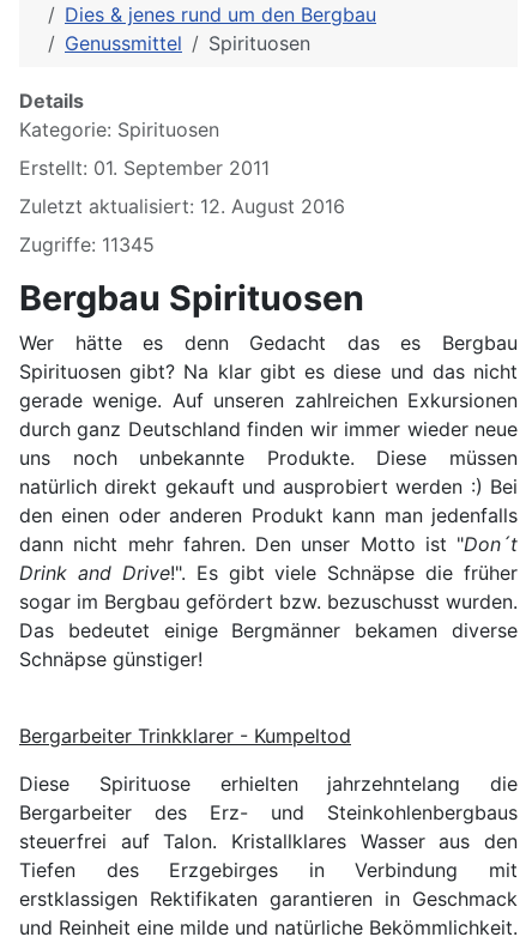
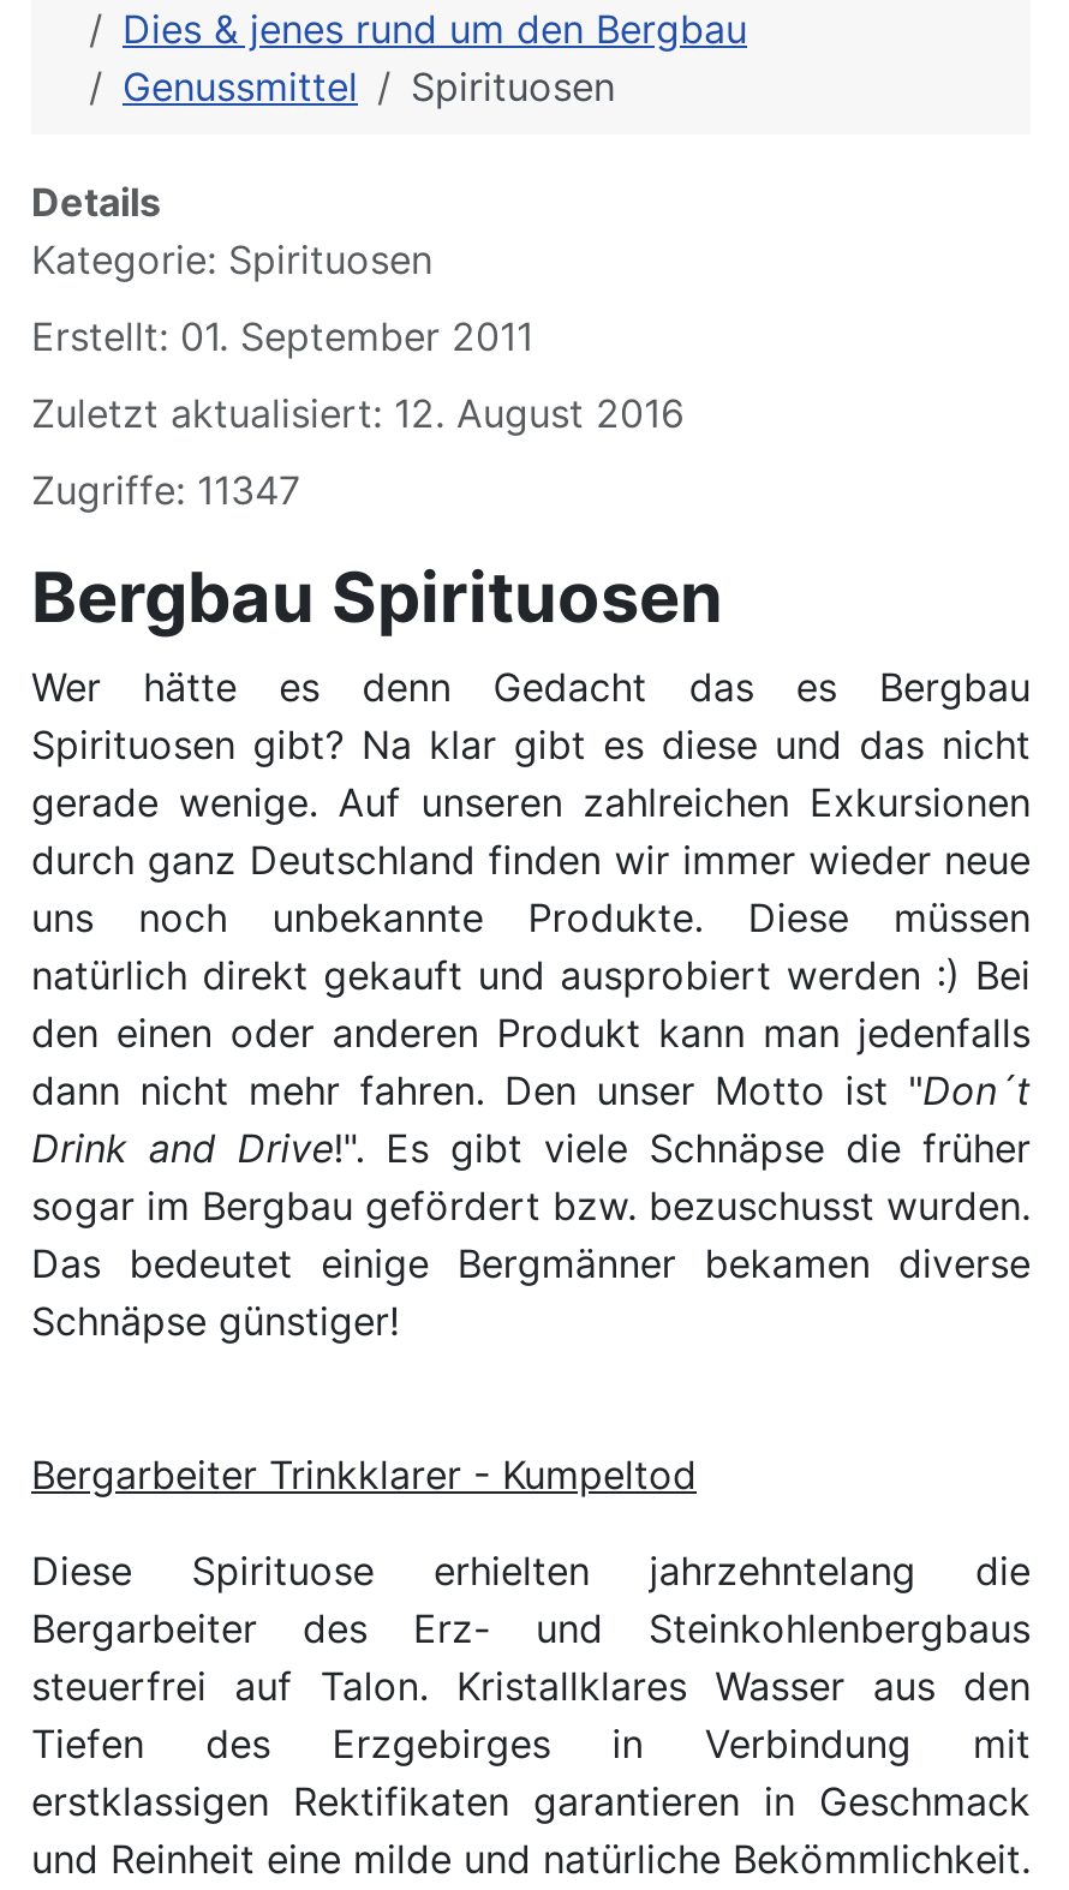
- Zugriffe: 11345
+ Zugriffe: 11347
